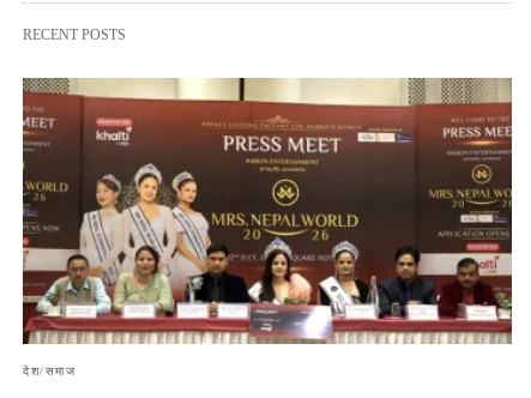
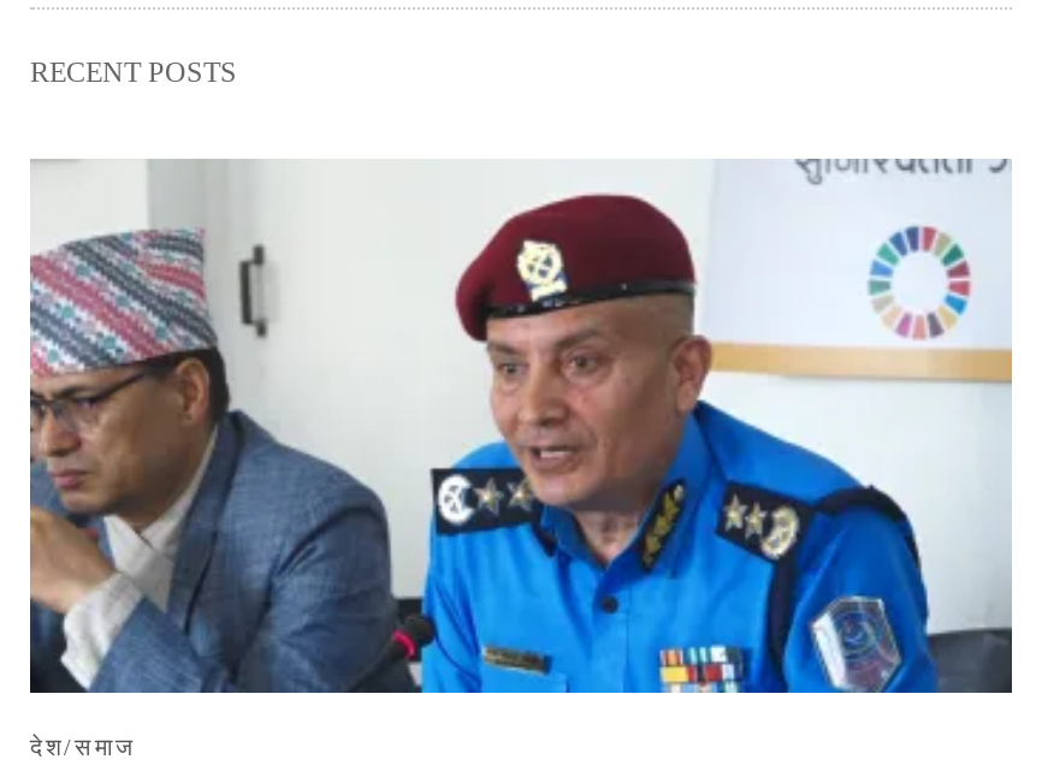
- [image]
+ [image]
